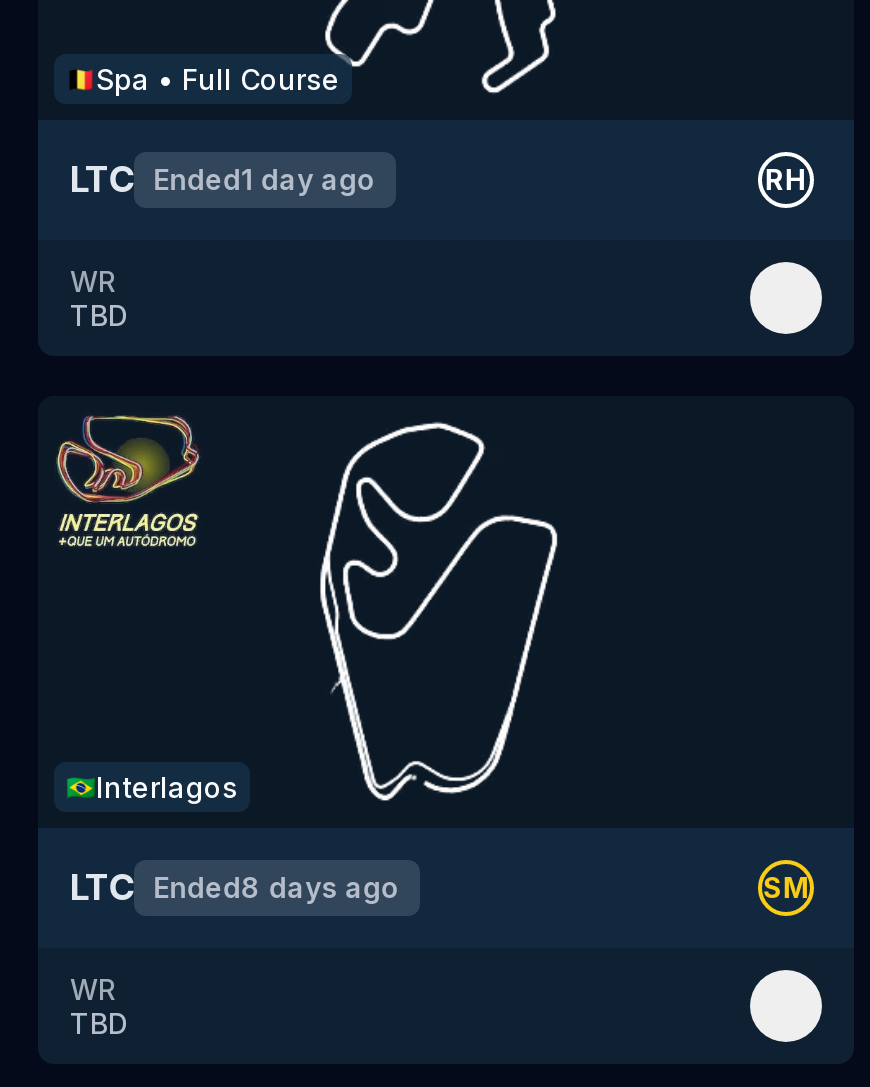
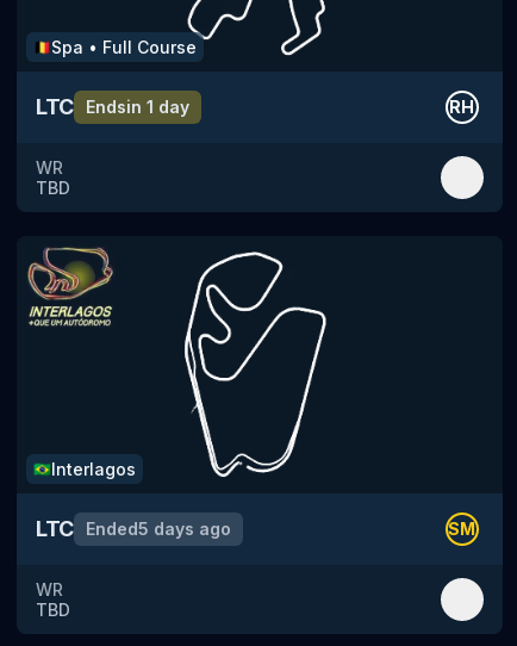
- LTC Ended1 day ago
+ LTC Endsin 1 day

- LTC Ended8 days ago
+ LTC Ended5 days ago
